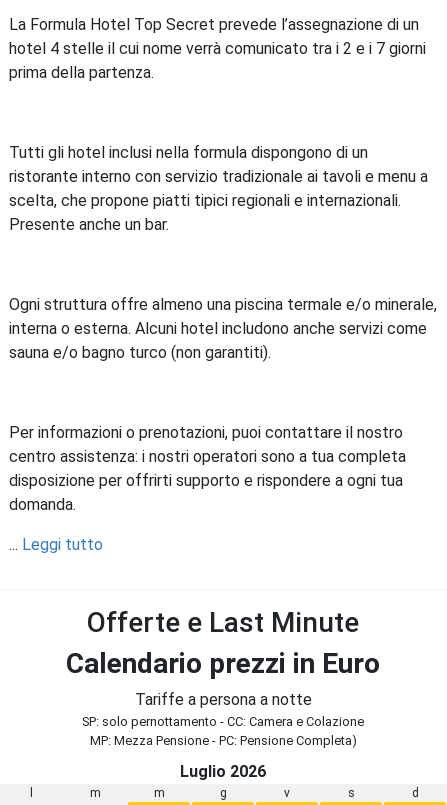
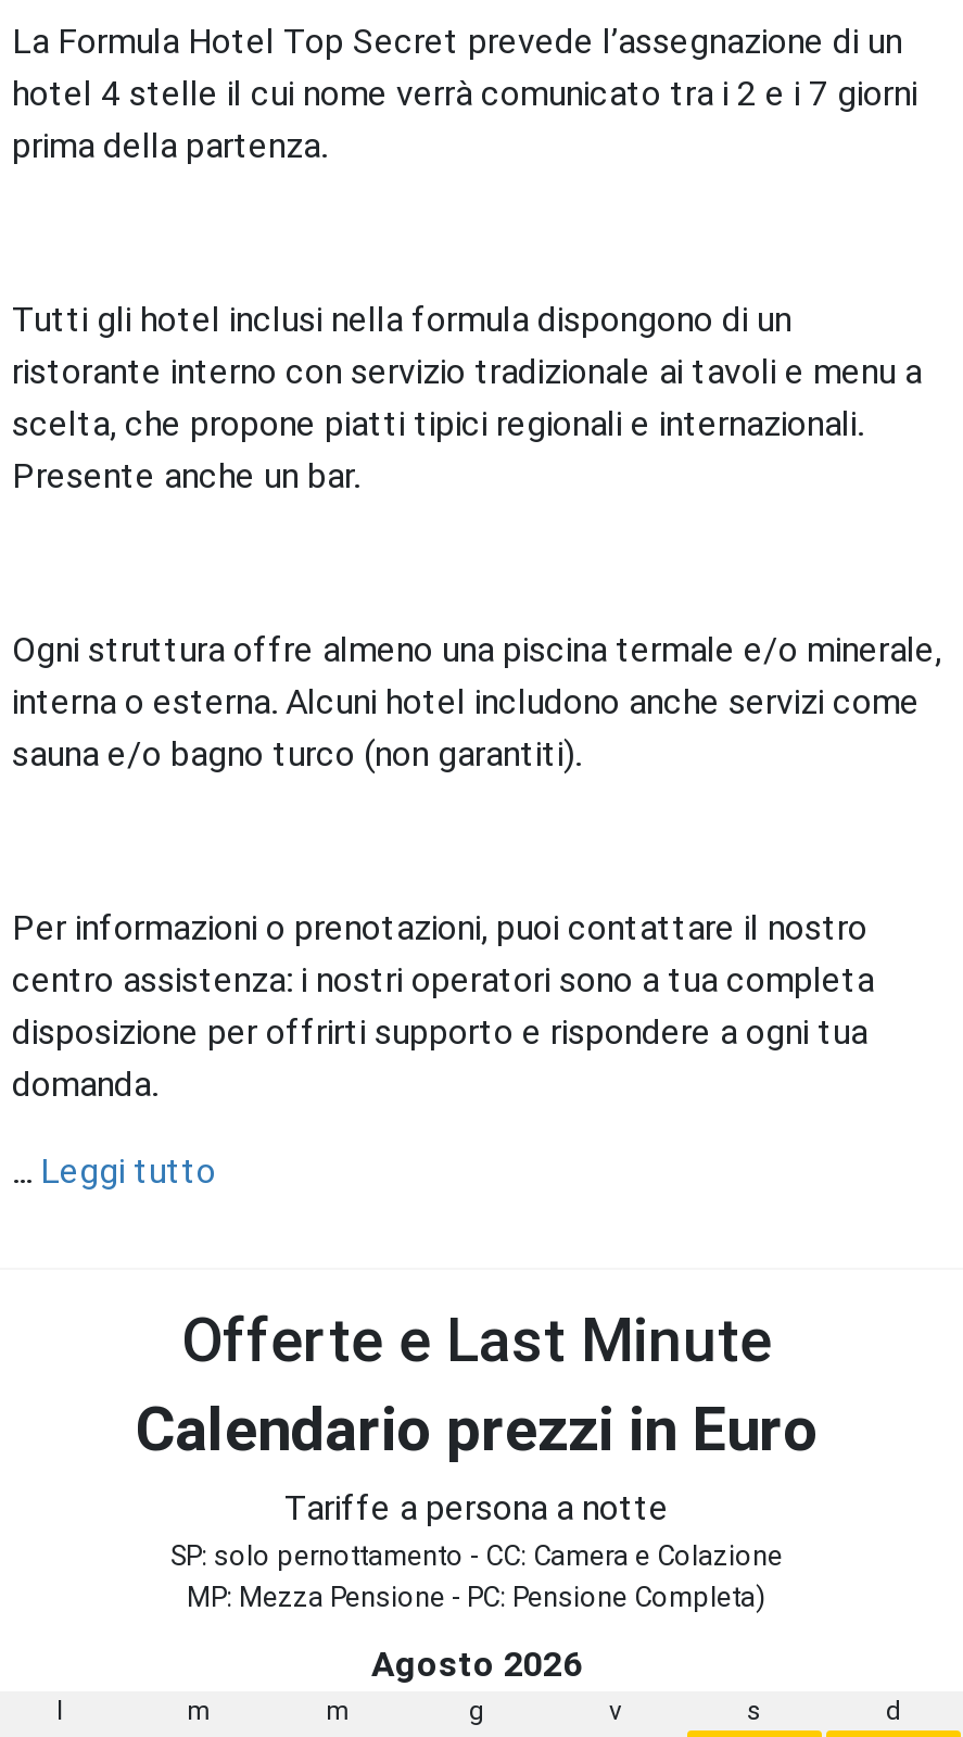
- Luglio 2026
+ Agosto 2026
